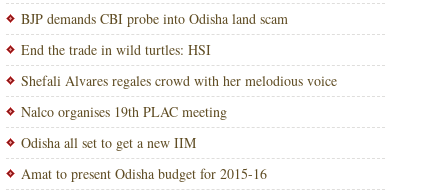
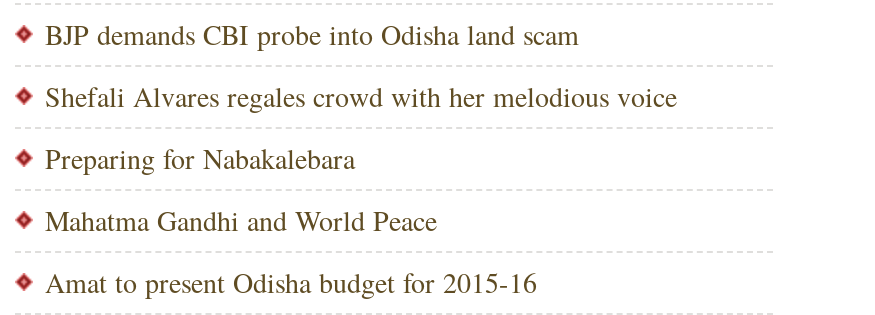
- End the trade in wild turtles: HSI

- Nalco organises 19th PLAC meeting
+ Preparing for Nabakalebara

- Odisha all set to get a new IIM
+ Mahatma Gandhi and World Peace
